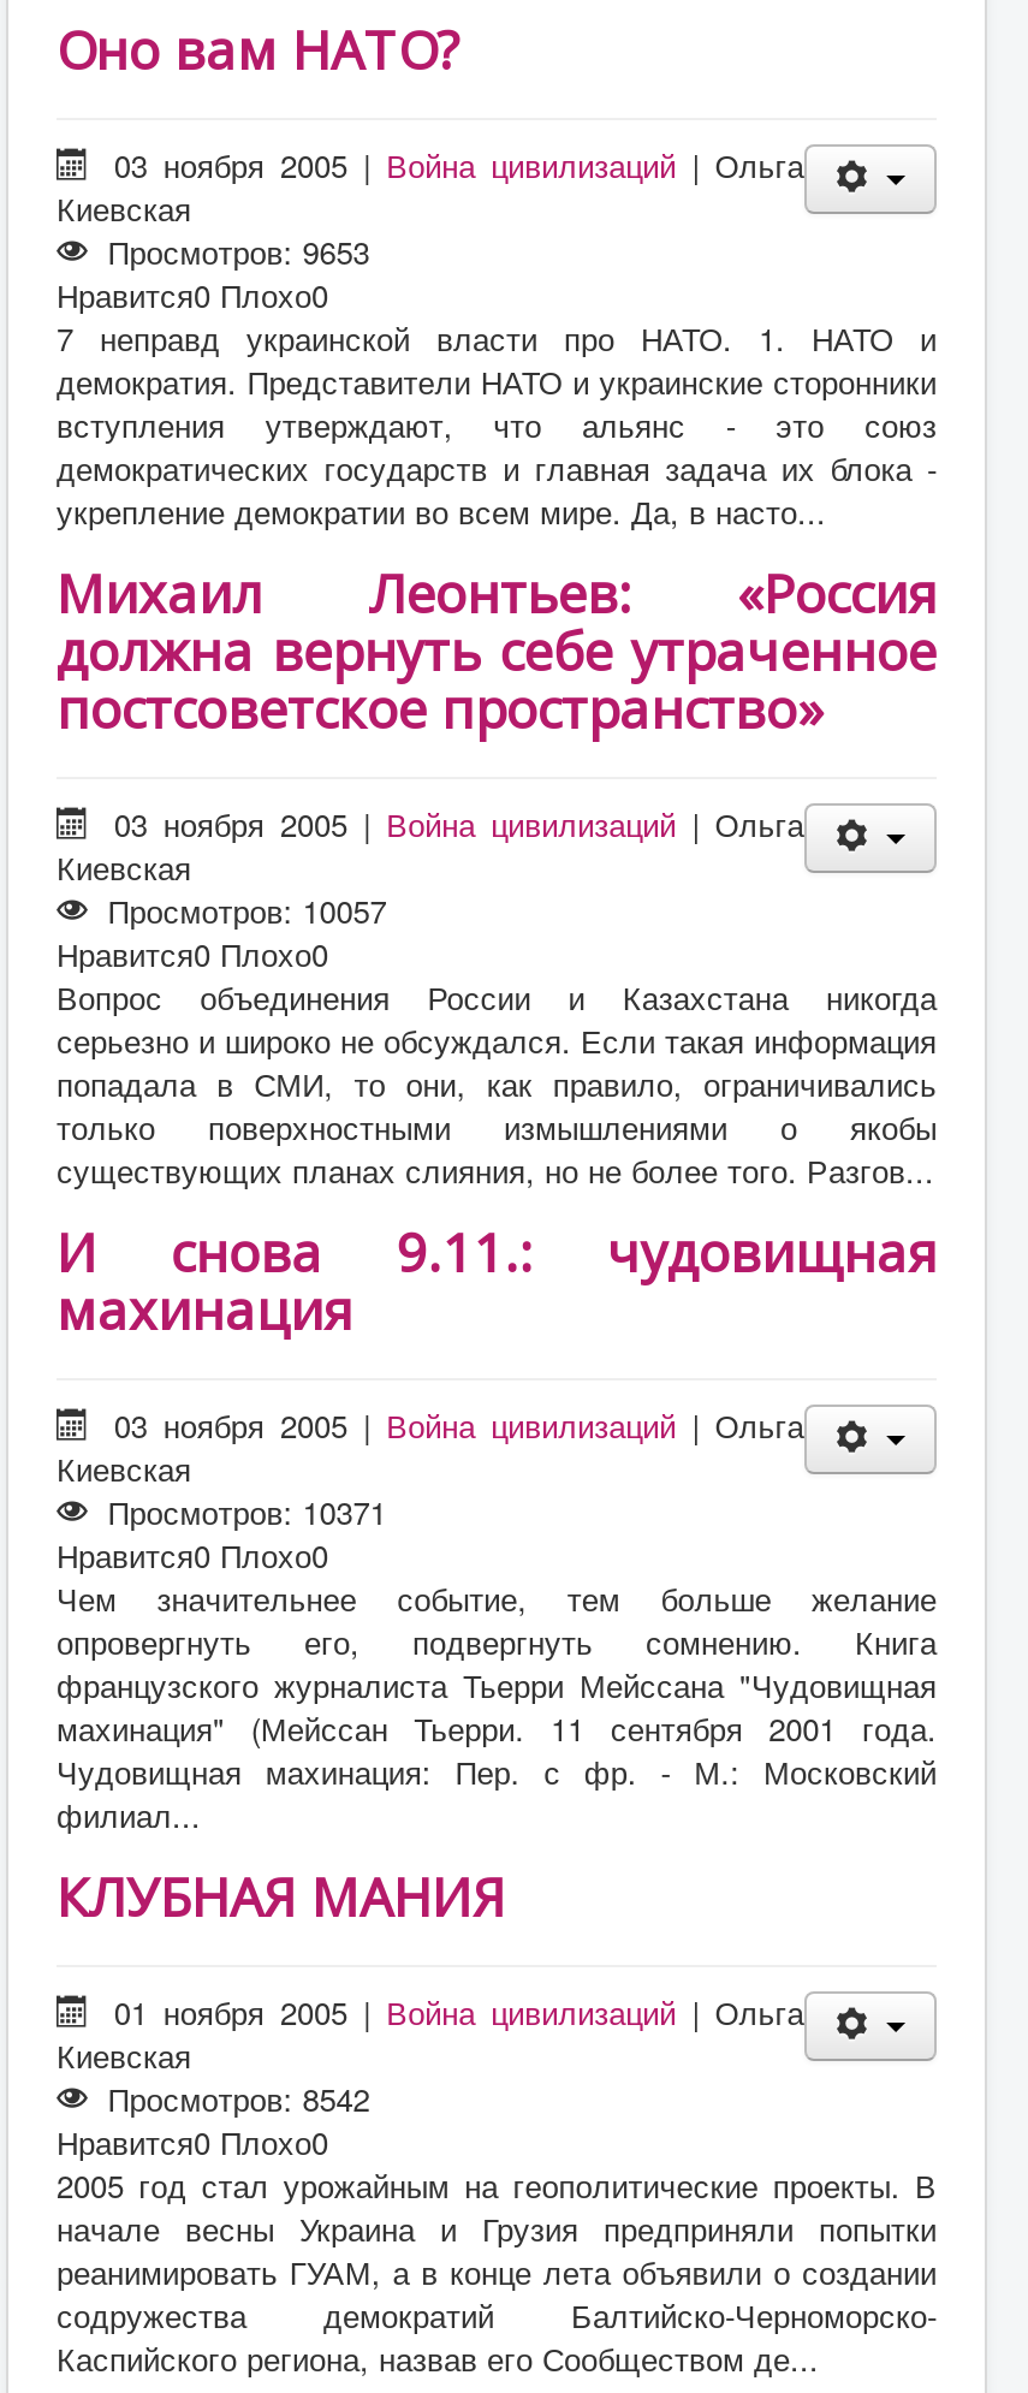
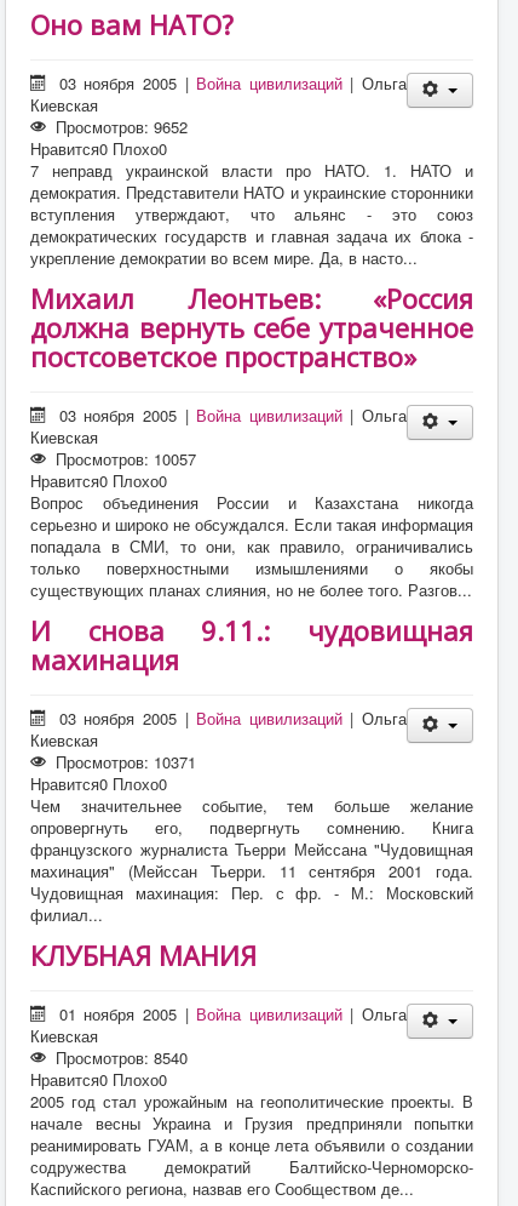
- Просмотров: 9653
+ Просмотров: 9652

- Просмотров: 8542
+ Просмотров: 8540
